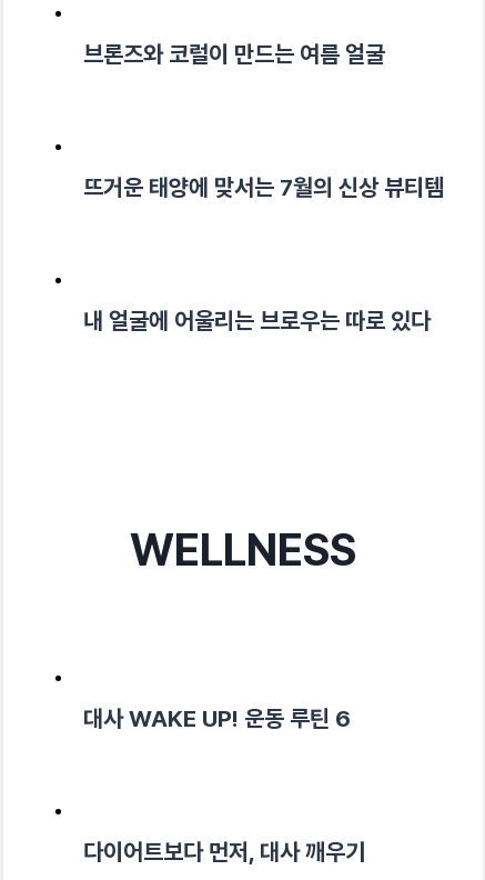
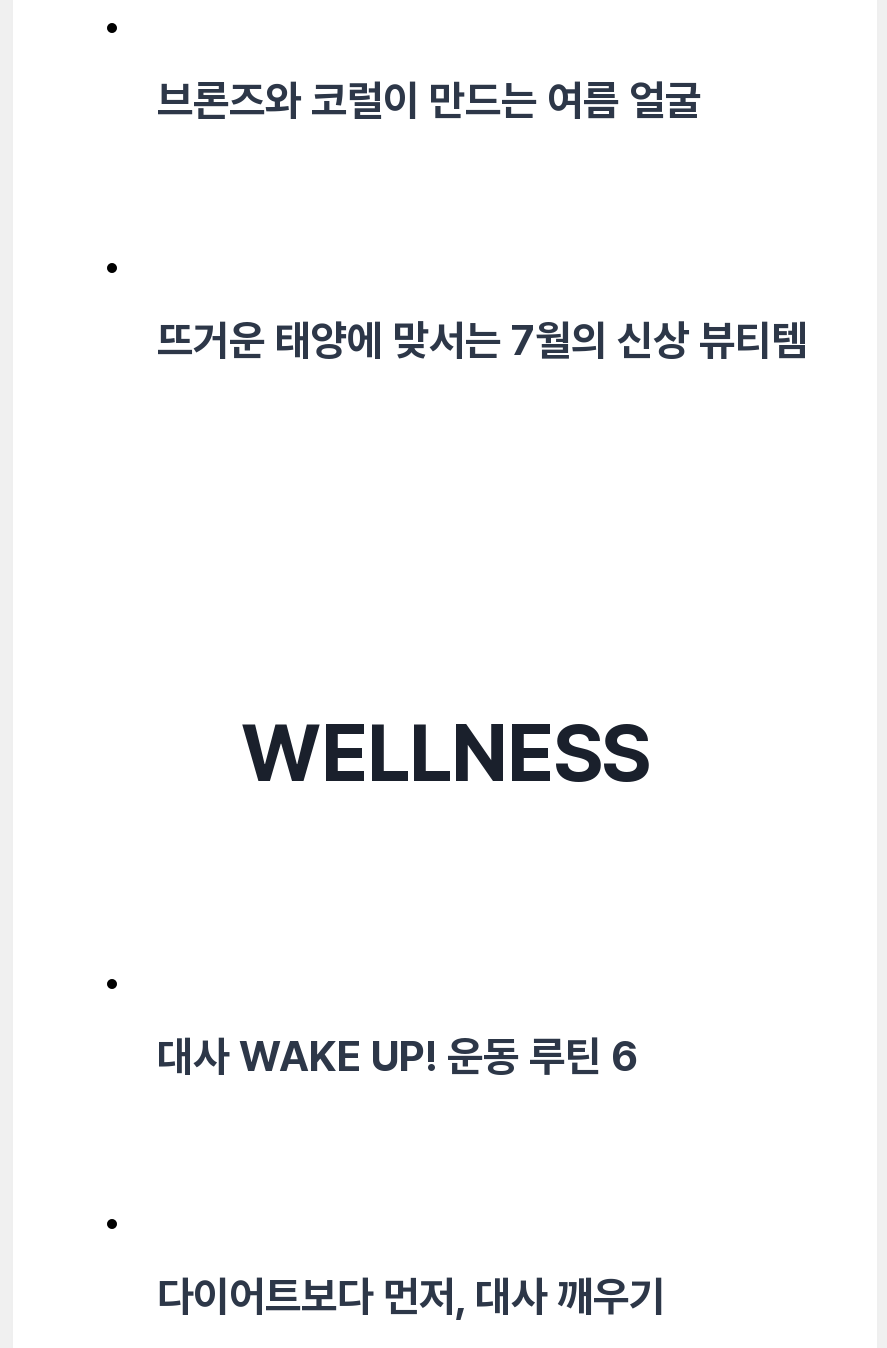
- 내 얼굴에 어울리는 브로우는 따로 있다
